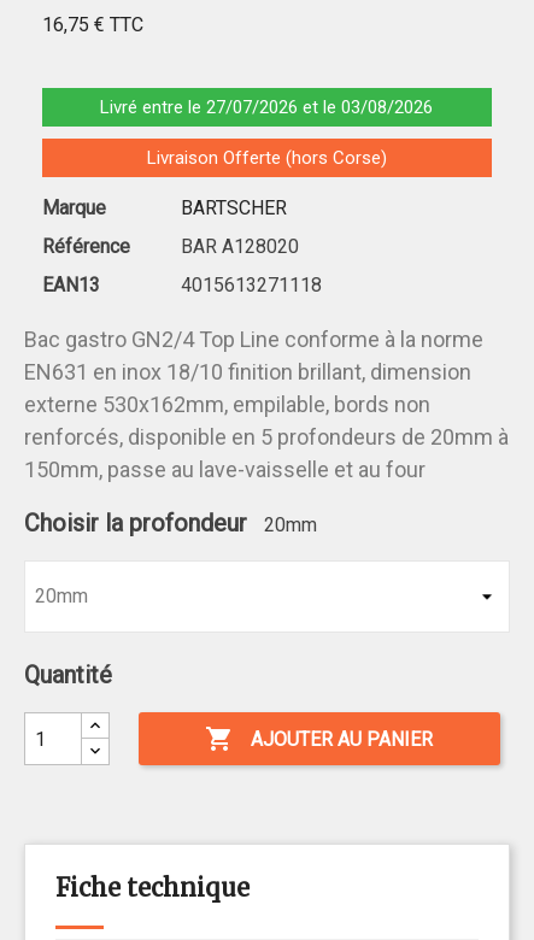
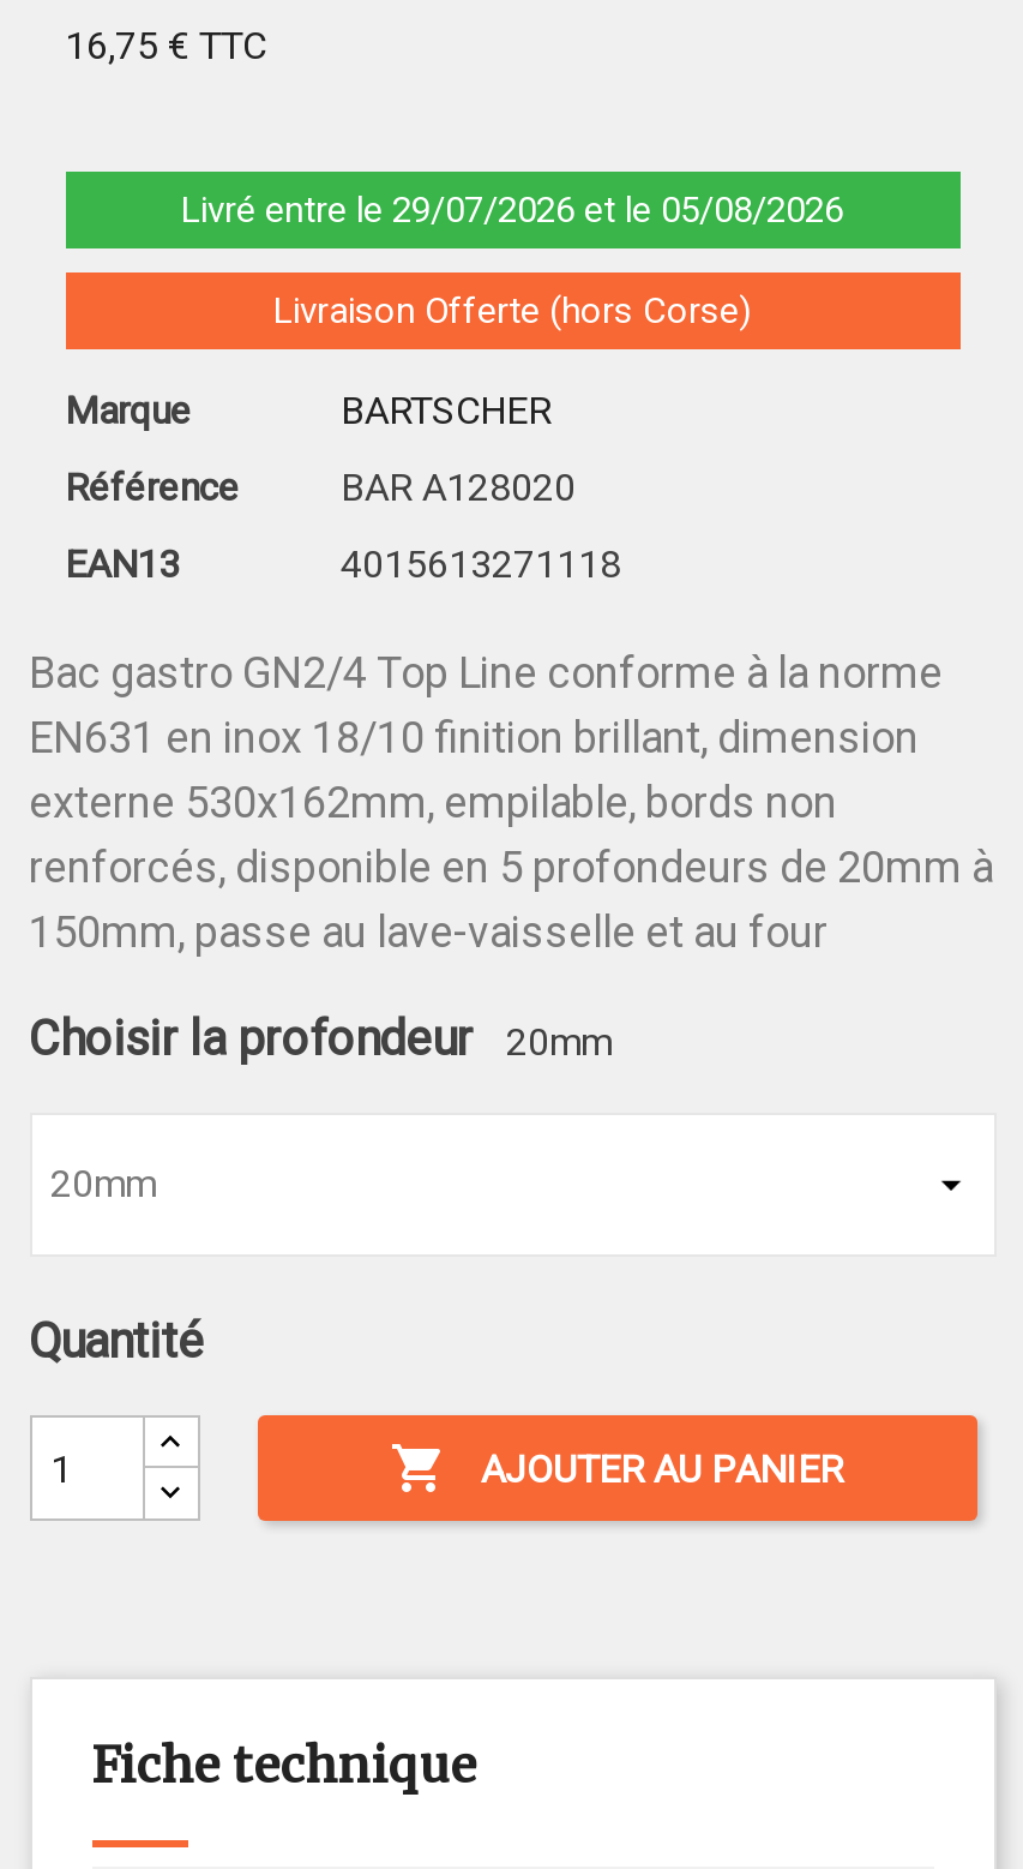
- Livré entre le 27/07/2026 et le 03/08/2026
+ Livré entre le 29/07/2026 et le 05/08/2026
